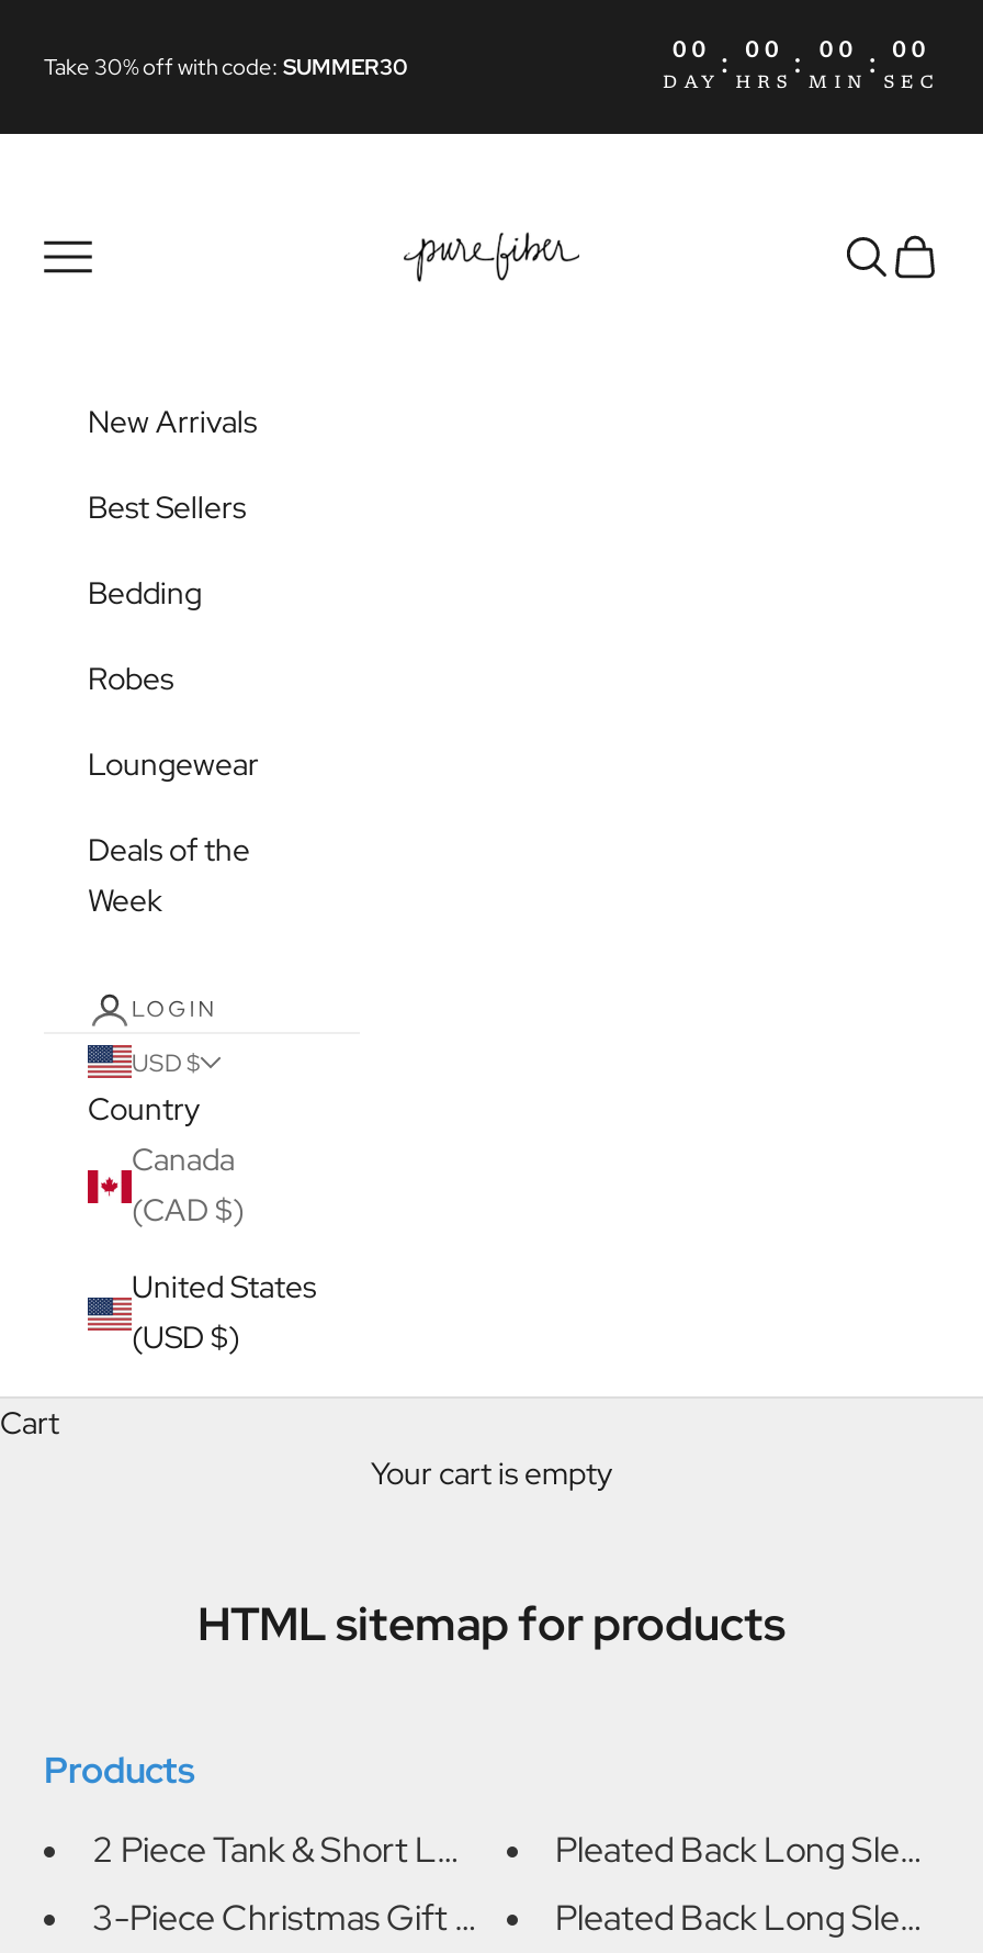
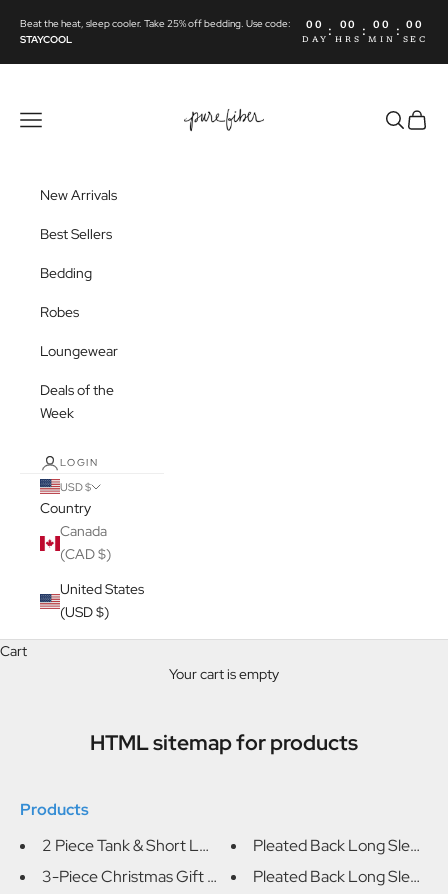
- Take 30% off with code: SUMMER30
+ Beat the heat, sleep cooler. Take 25% off bedding. Use code:
+ STAYCOOL
